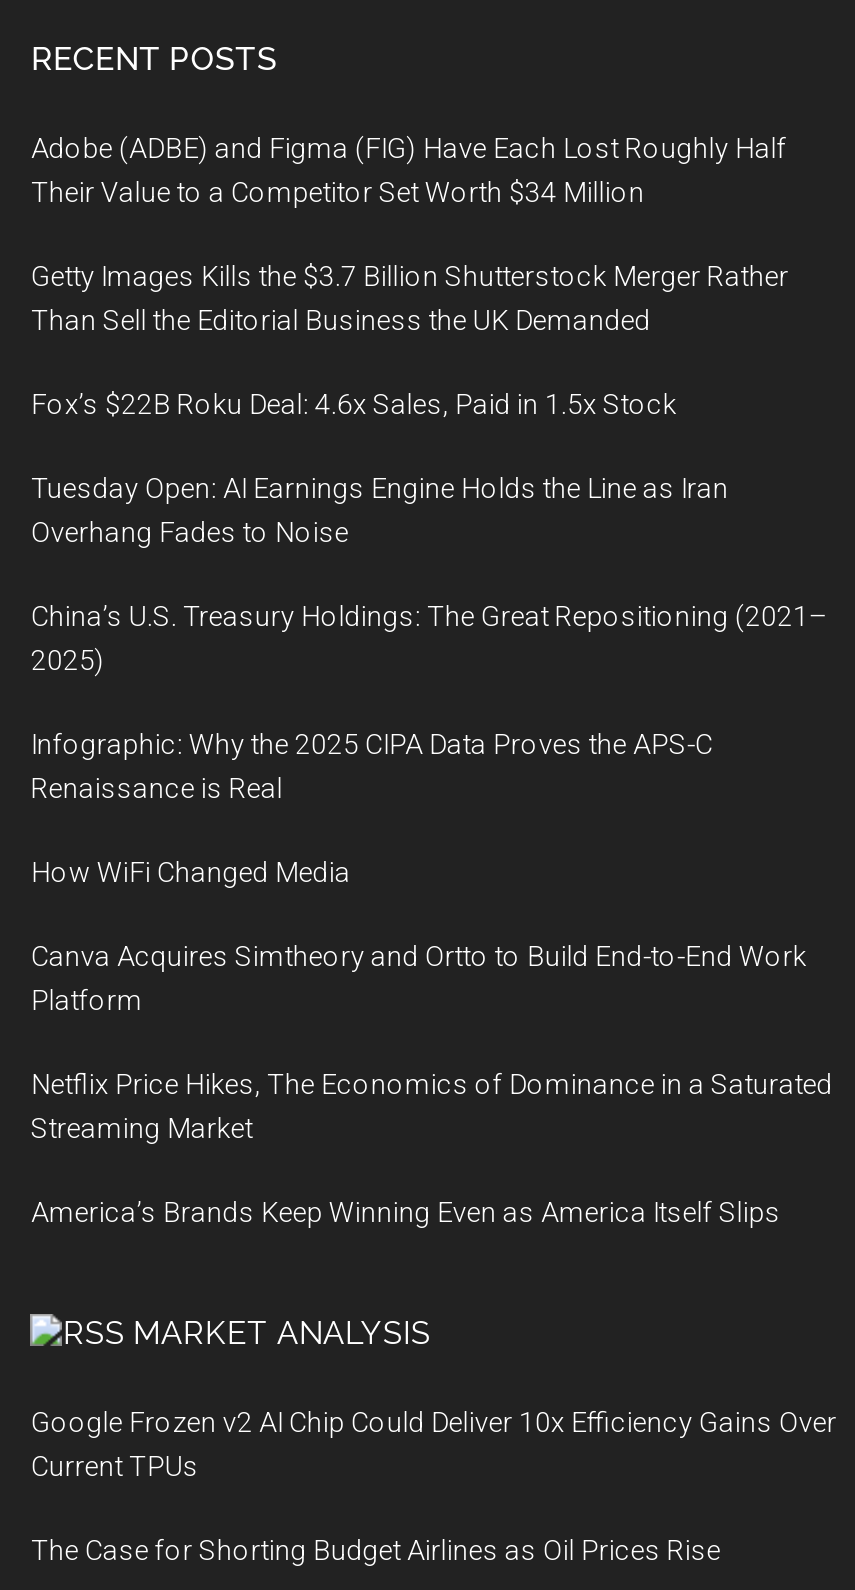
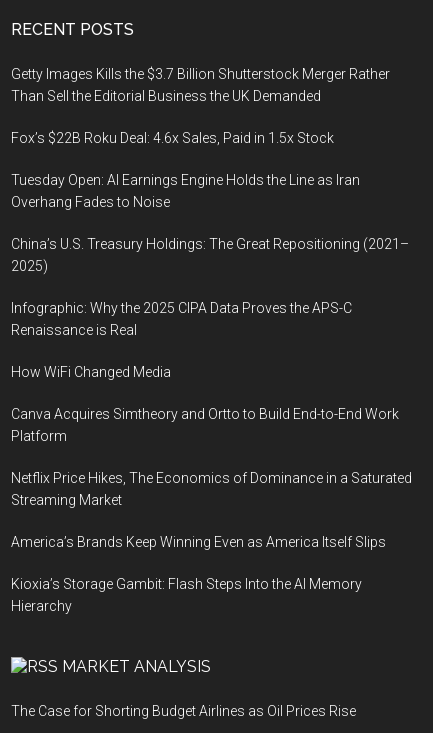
- Adobe (ADBE) and Figma (FIG) Have Each Lost Roughly Half
- Their Value to a Competitor Set Worth $34 Million

+ Kioxia’s Storage Gambit: Flash Steps Into the AI Memory
+ Hierarchy

- Google Frozen v2 AI Chip Could Deliver 10x Efficiency Gains Over
- Current TPUs
